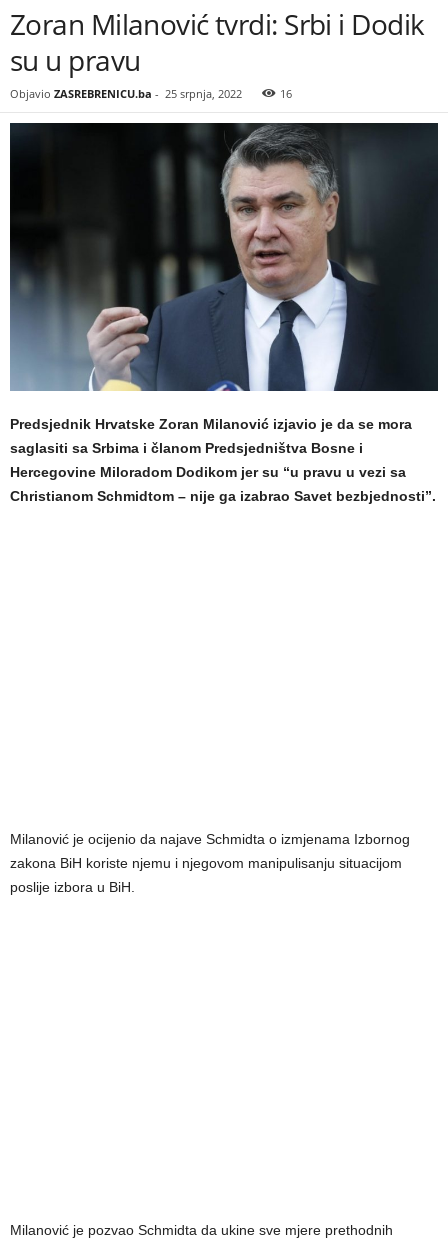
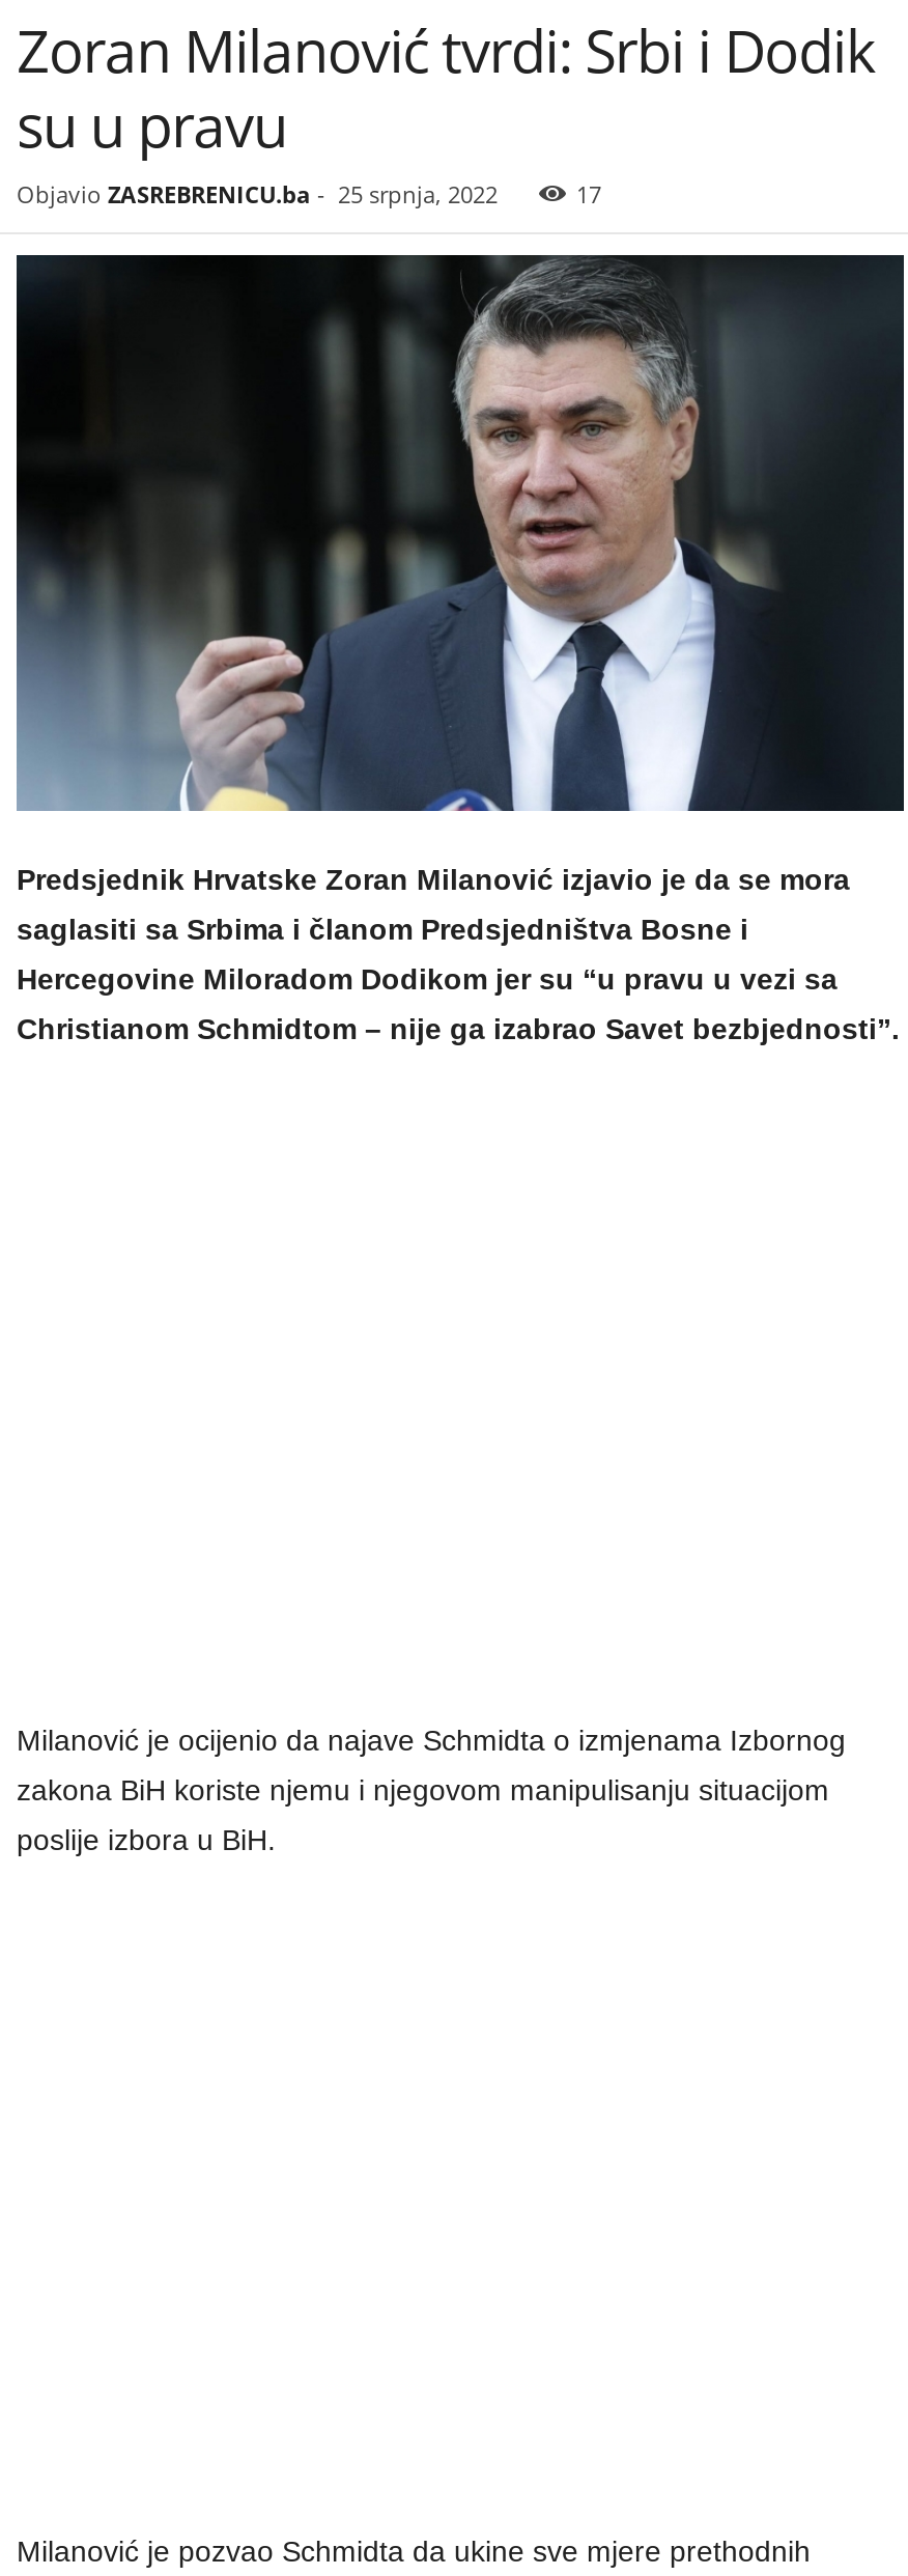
- 16
+ 17
